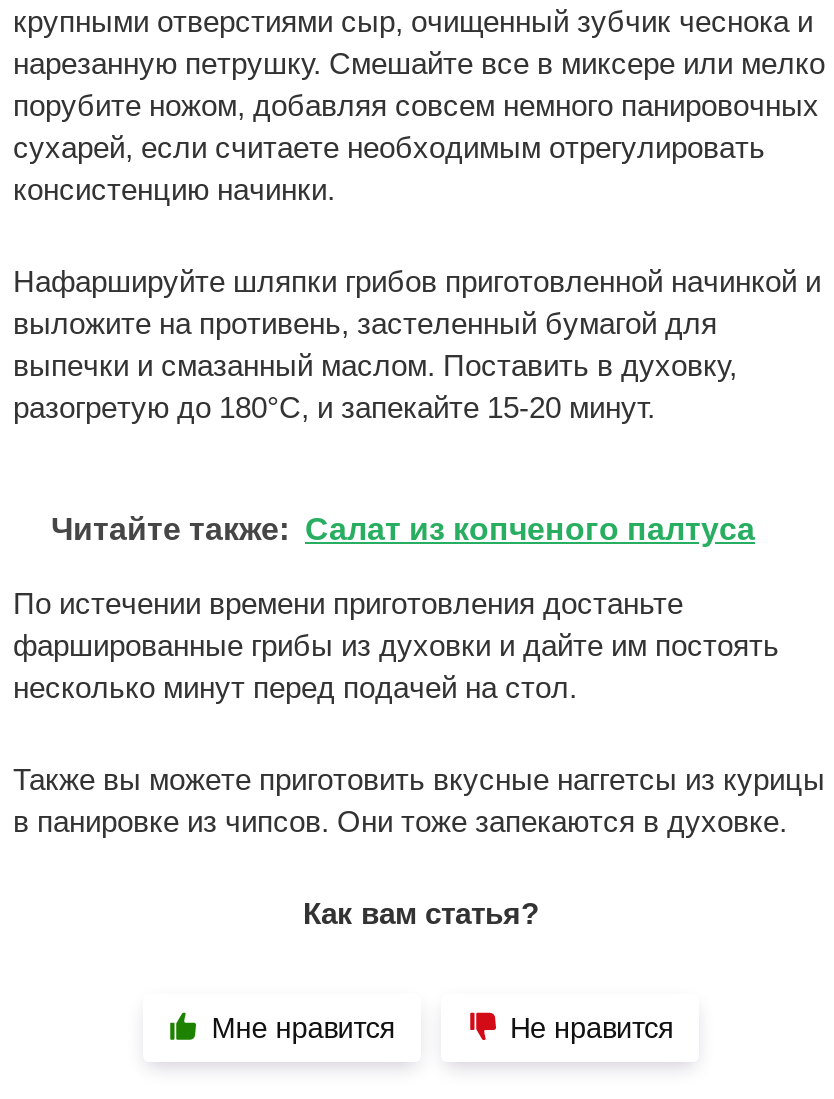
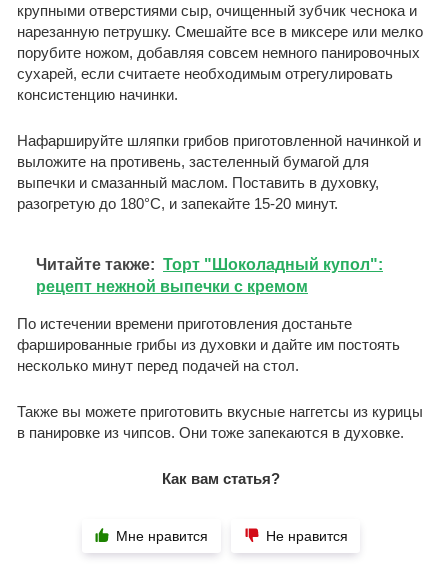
- Читайте также: Салат из копченого палтуса
+ Читайте также: Торт "Шоколадный купол":
+ рецепт нежной выпечки с кремом
